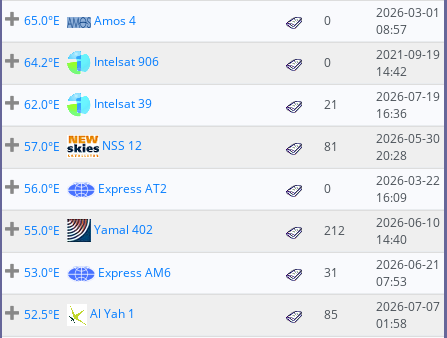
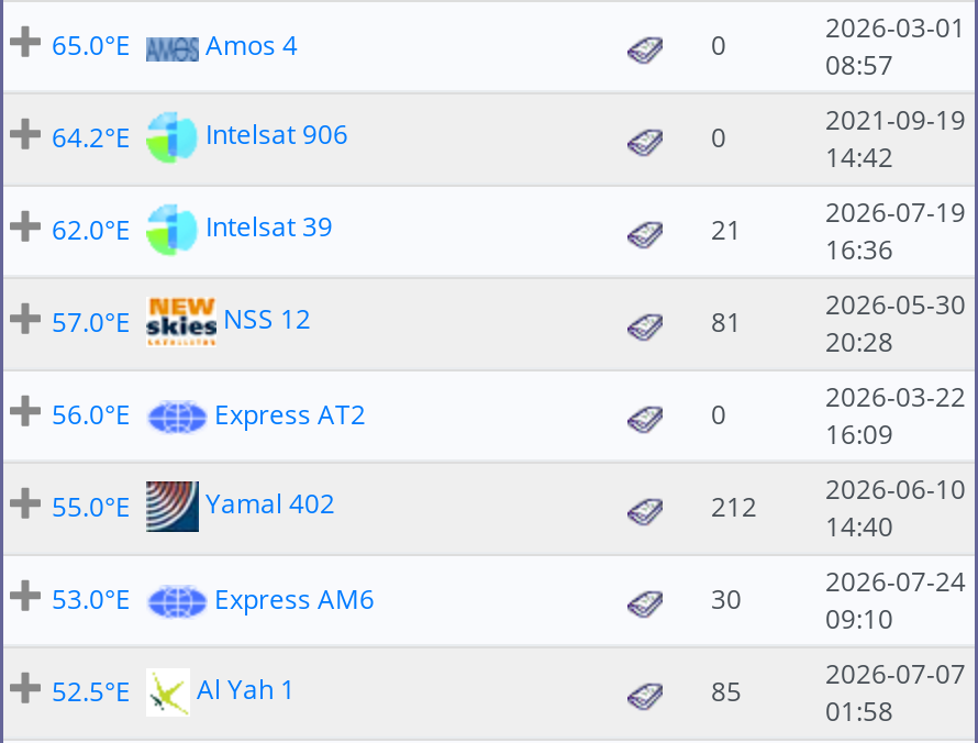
- 2026-06-21
+ 2026-07-24

- 31
+ 30

- 07:53
+ 09:10
